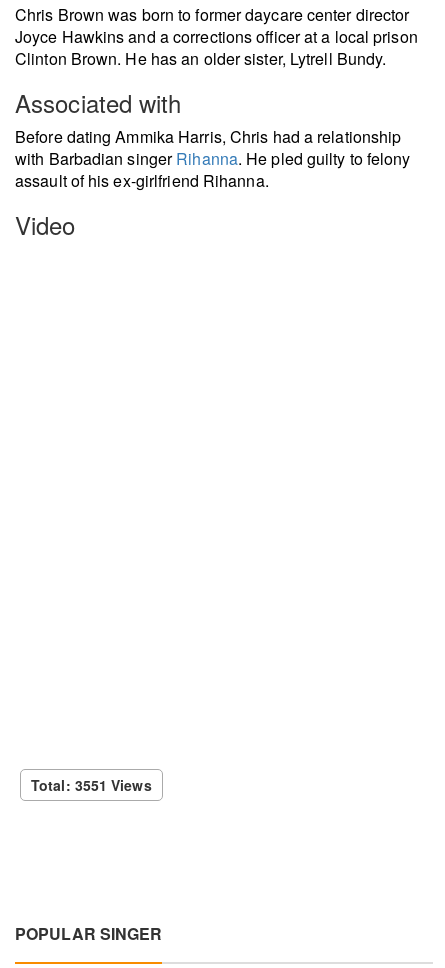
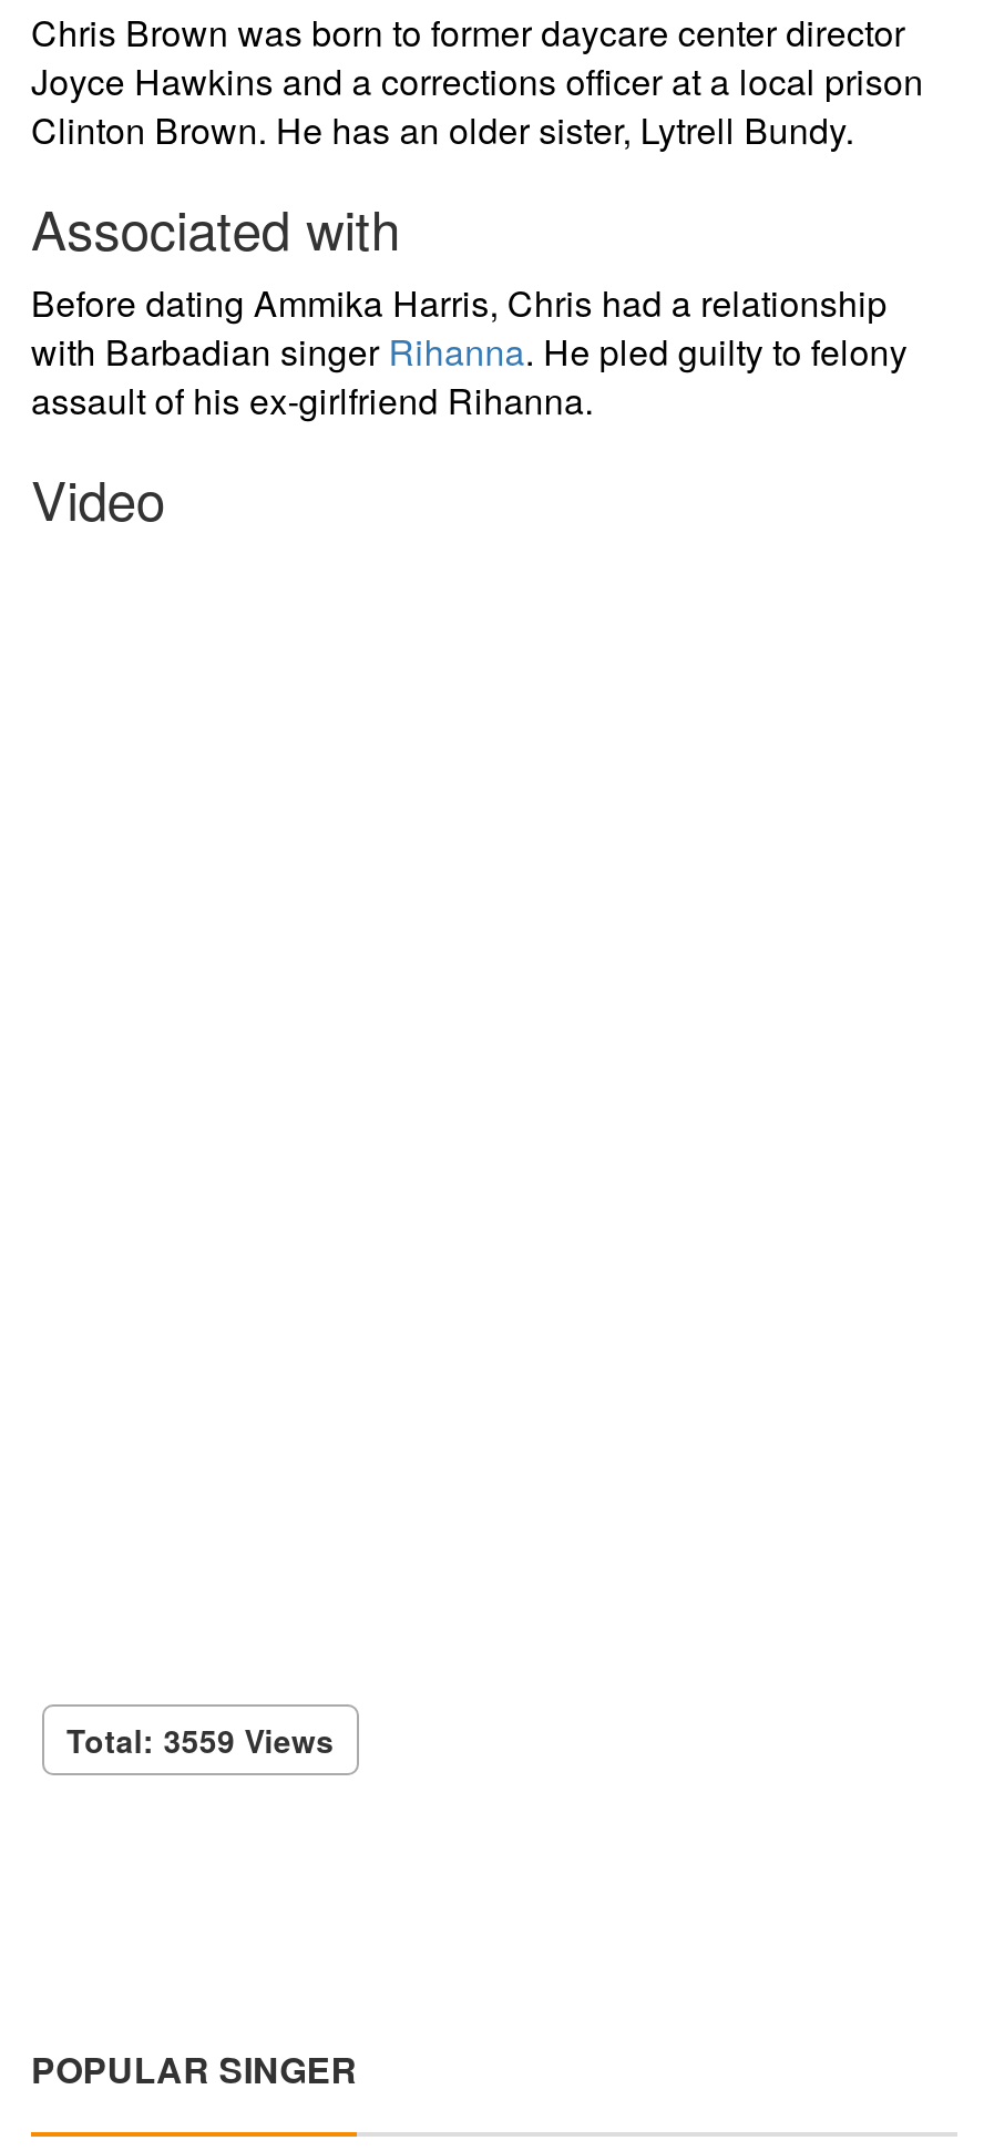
- Total: 3551 Views
+ Total: 3559 Views
